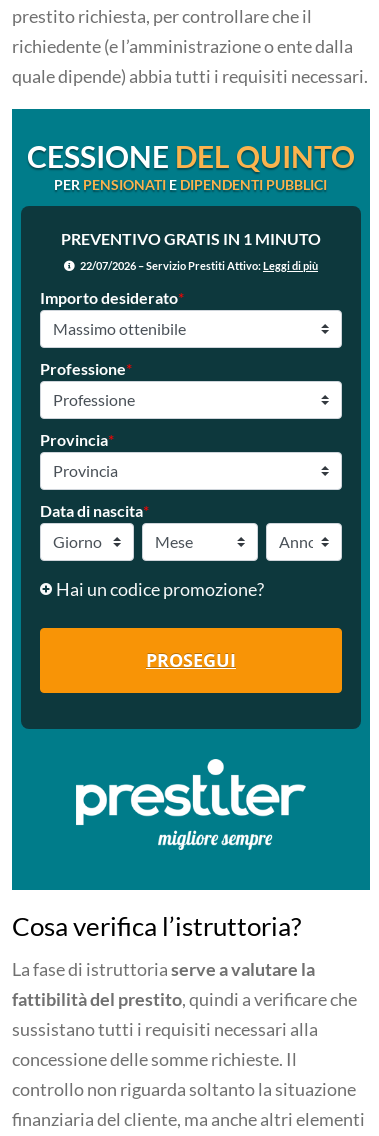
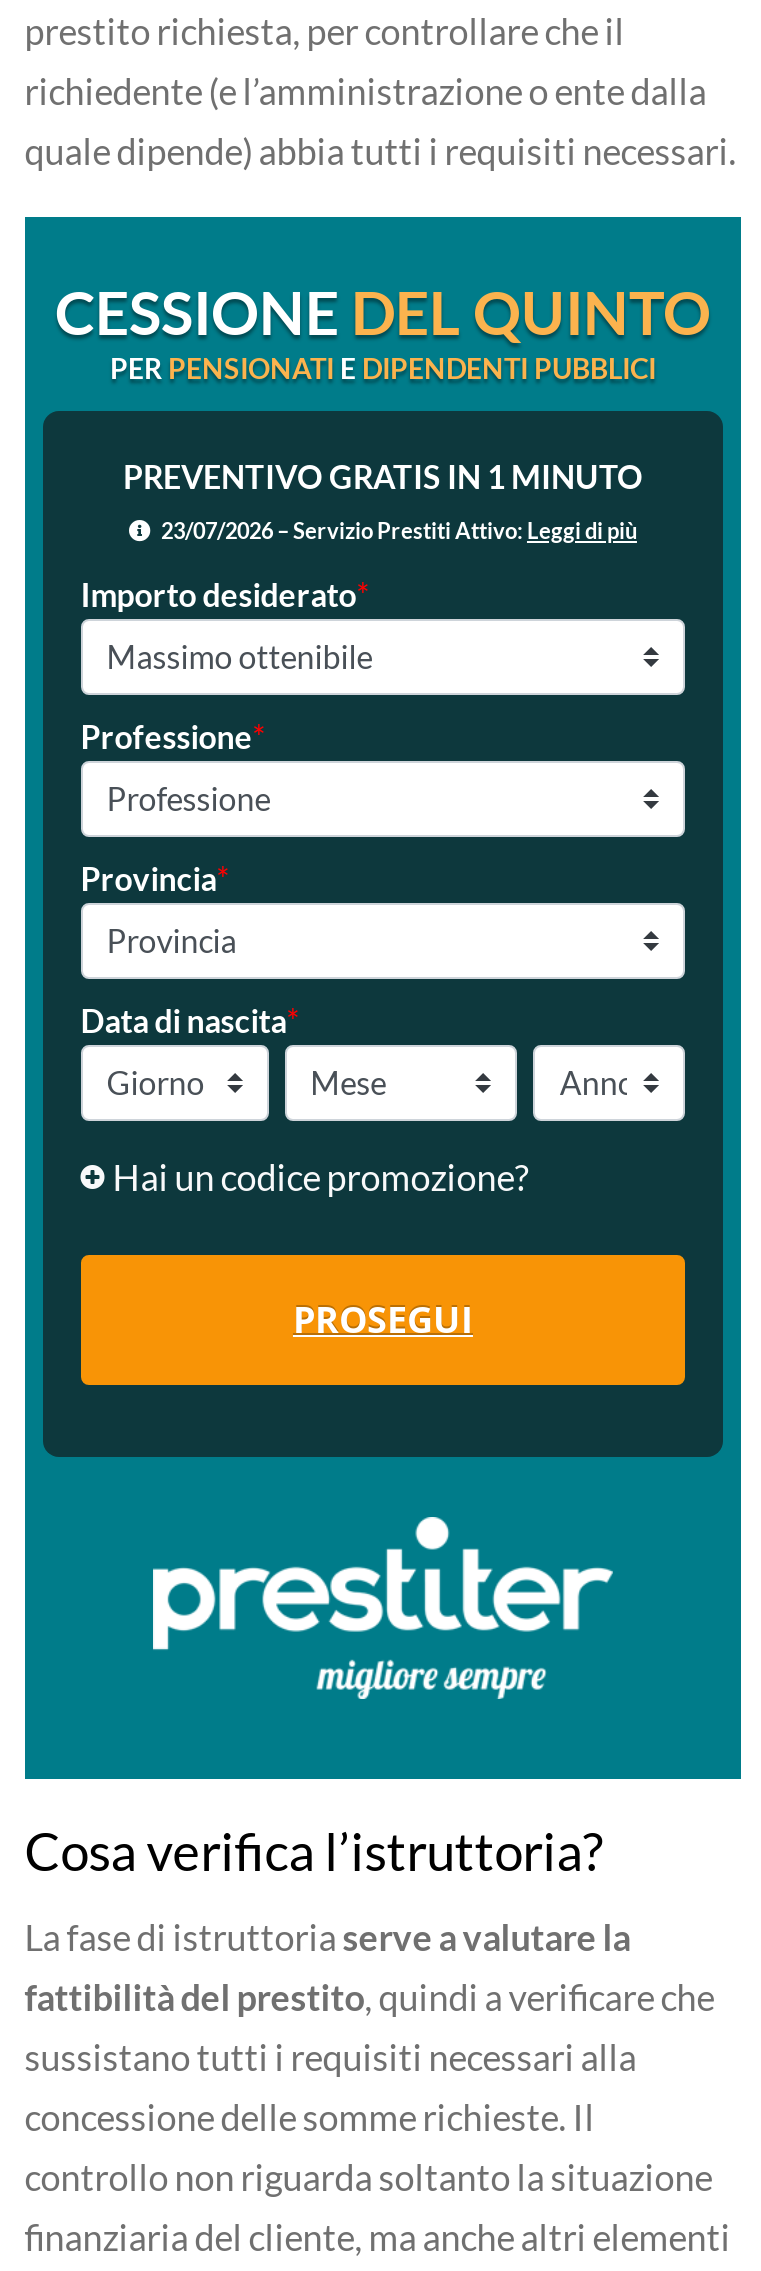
- 22/07/2026 – Servizio Prestiti Attivo: Leggi di più
+ 23/07/2026 – Servizio Prestiti Attivo: Leggi di più
